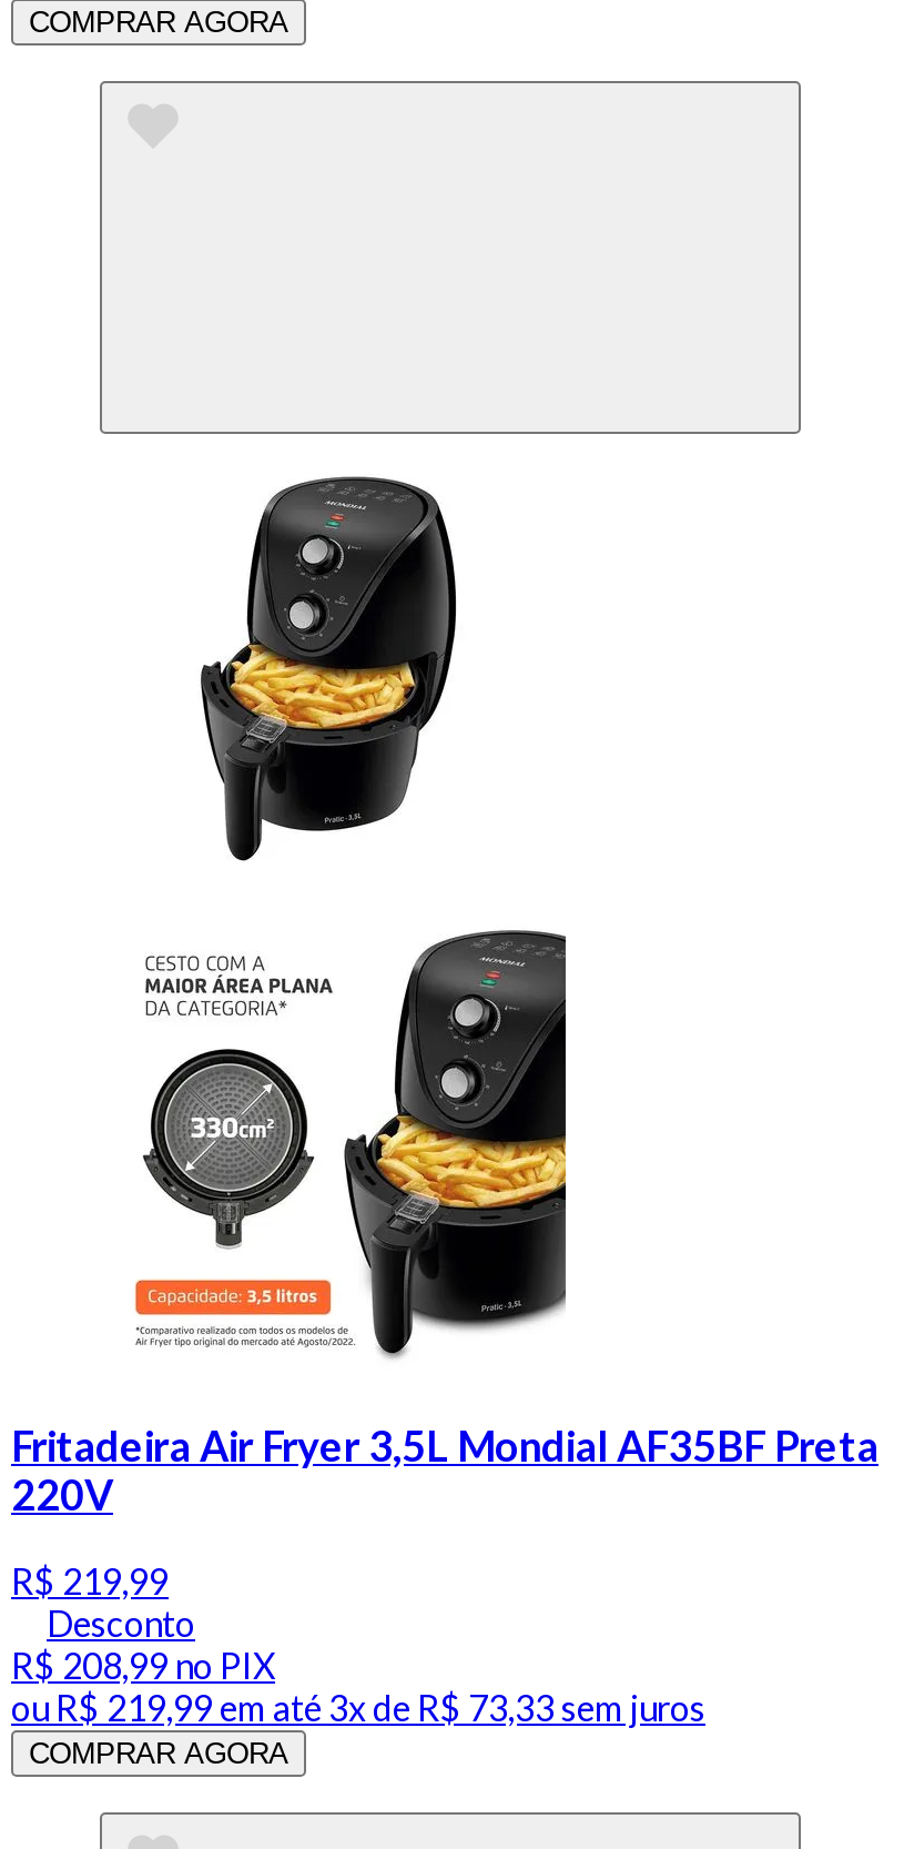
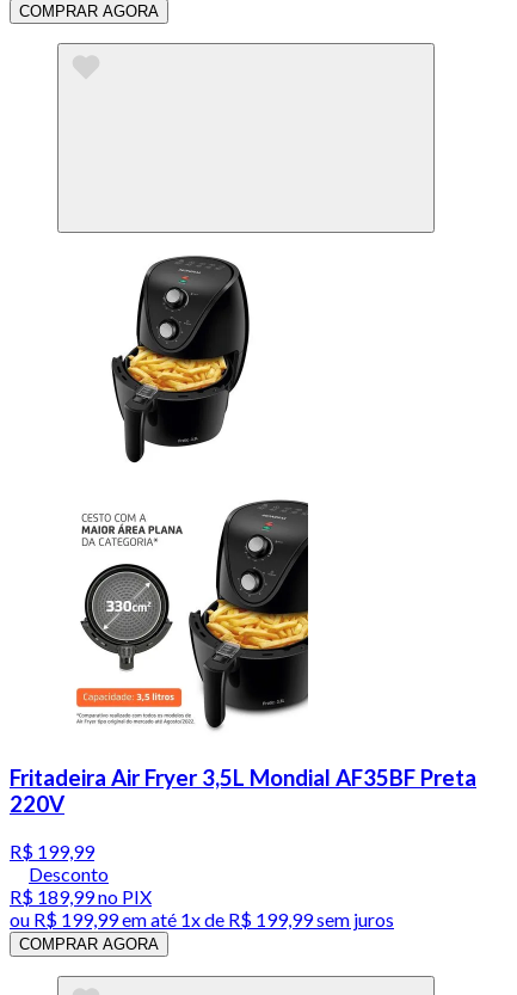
- R$ 219,99
+ R$ 199,99

- R$ 208,99 no PIX
+ R$ 189,99 no PIX

- ou R$ 219,99 em até 3x de R$ 73,33 sem juros
+ ou R$ 199,99 em até 1x de R$ 199,99 sem juros
